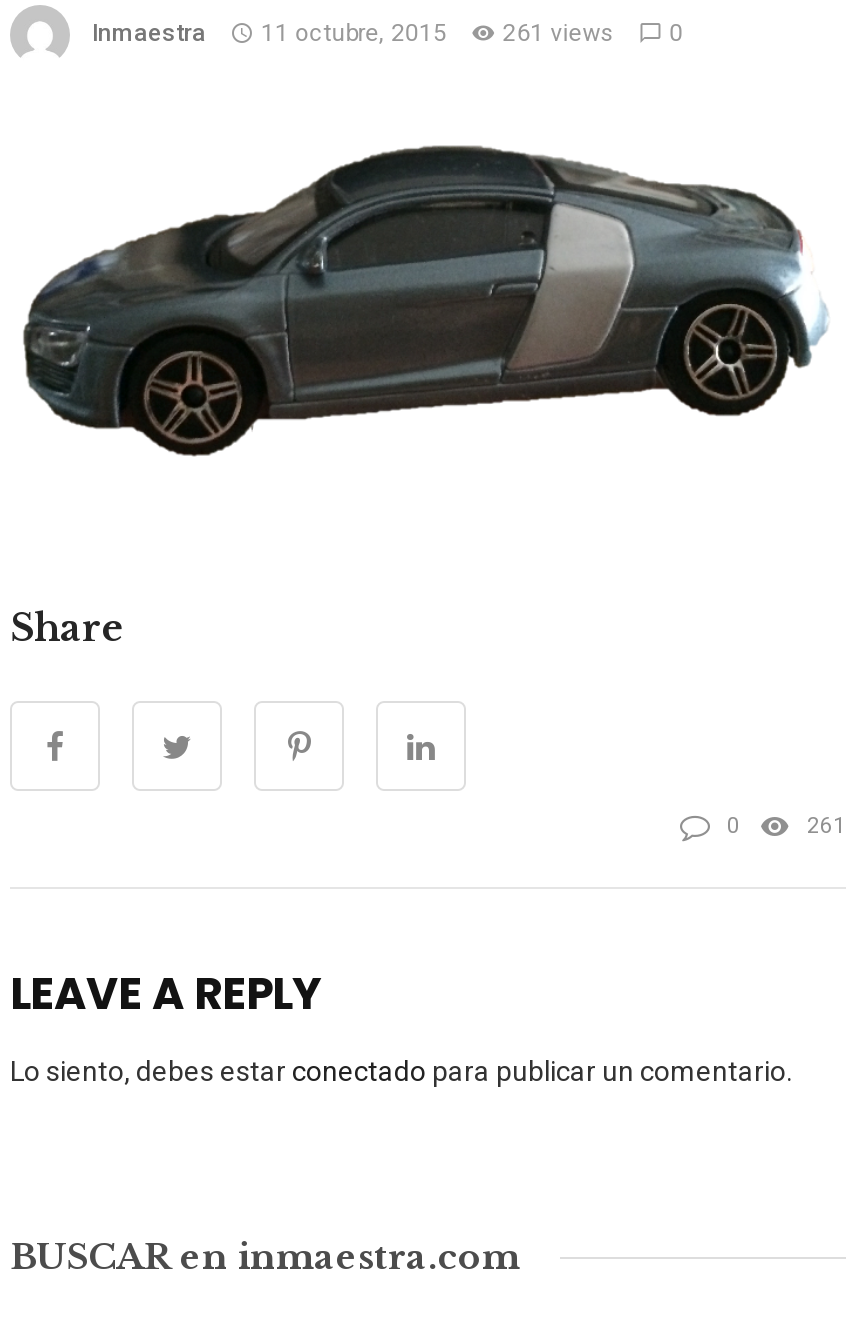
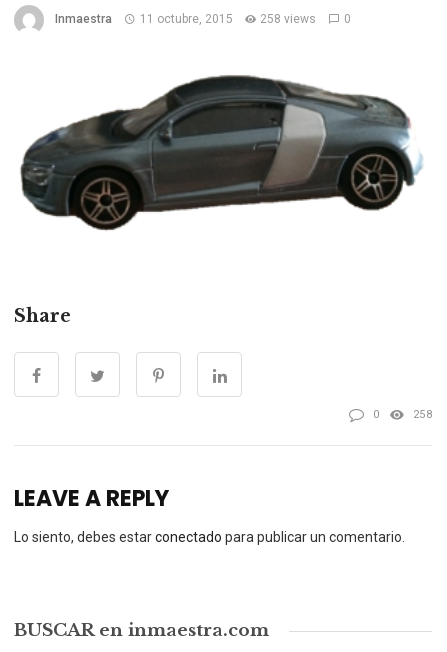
- Inmaestra 11 octubre, 2015 261 views 0
+ Inmaestra 11 octubre, 2015 258 views 0

- 261
+ 258
